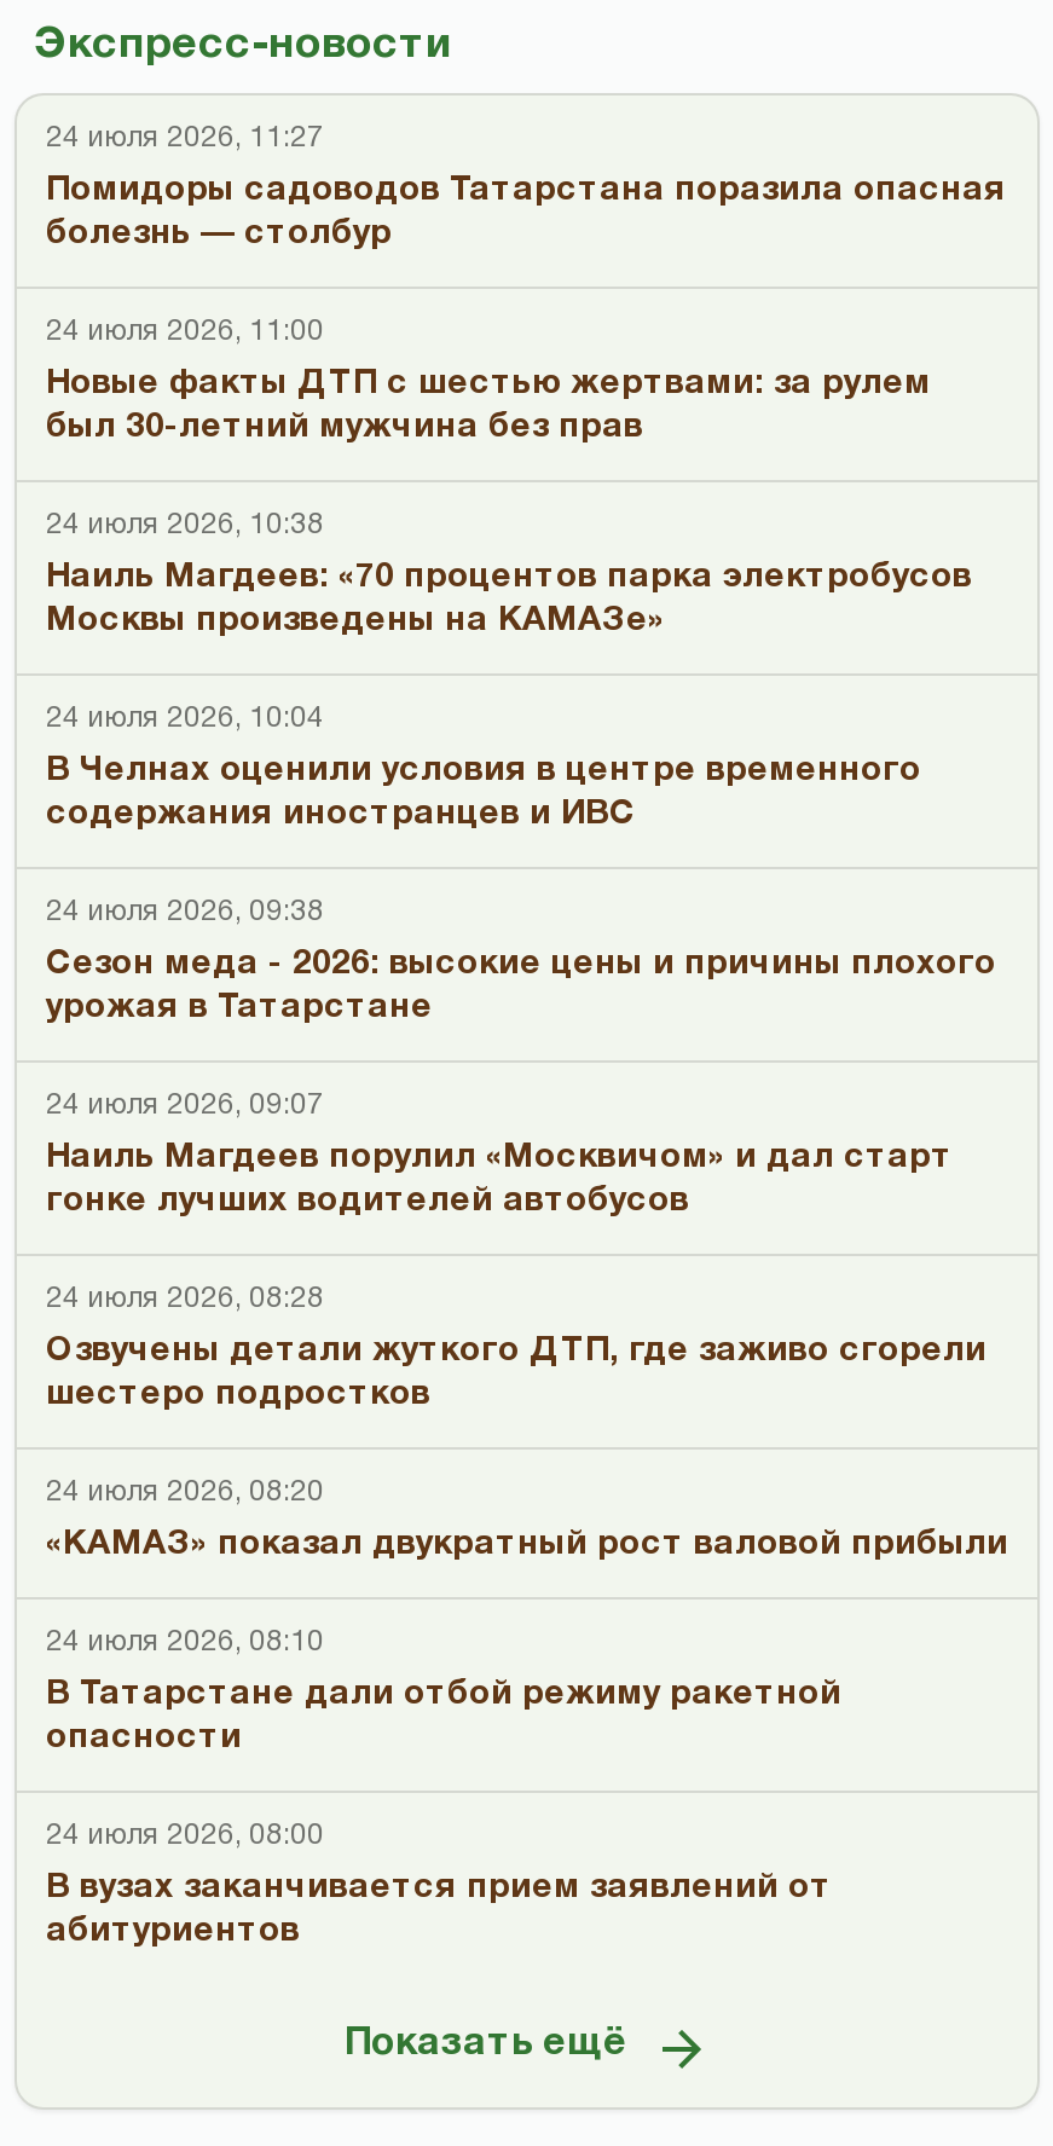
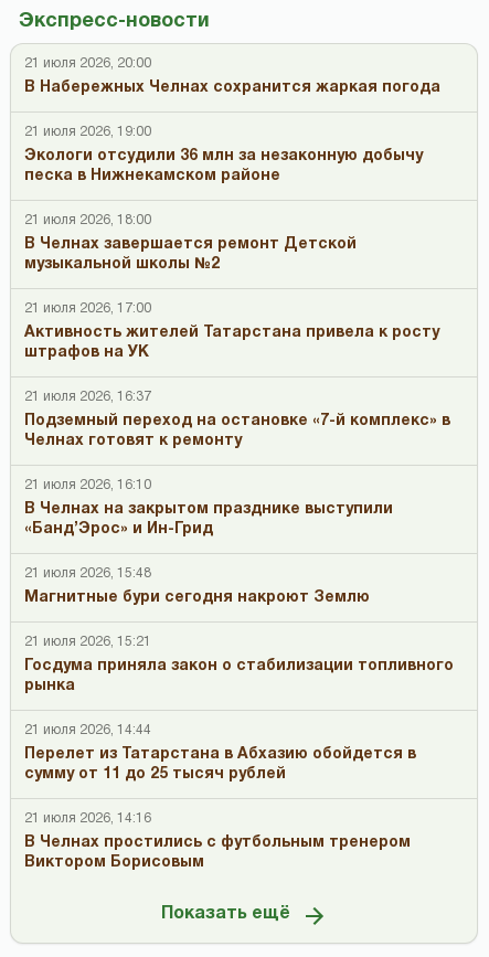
- 24 июля 2026, 11:27
+ 21 июля 2026, 20:00

- Помидоры садоводов Татарстана поразила опасная
- болезнь — столбур
+ В Набережных Челнах сохранится жаркая погода

- 24 июля 2026, 11:00
+ 21 июля 2026, 19:00

- Новые факты ДТП с шестью жертвами: за рулем
- был 30-летний мужчина без прав
+ Экологи отсудили 36 млн за незаконную добычу
+ песка в Нижнекамском районе

- 24 июля 2026, 10:38
+ 21 июля 2026, 18:00

- Наиль Магдеев: «70 процентов парка электробусов
- Москвы произведены на КАМАЗе»
+ В Челнах завершается ремонт Детской
+ музыкальной школы №2

- 24 июля 2026, 10:04
+ 21 июля 2026, 17:00

- В Челнах оценили условия в центре временного
- содержания иностранцев и ИВС
+ Активность жителей Татарстана привела к росту
+ штрафов на УК

- 24 июля 2026, 09:38
+ 21 июля 2026, 16:37

- Сезон меда - 2026: высокие цены и причины плохого
- урожая в Татарстане
+ Подземный переход на остановке «7-й комплекс» в
+ Челнах готовят к ремонту

- 24 июля 2026, 09:07
+ 21 июля 2026, 16:10

- Наиль Магдеев порулил «Москвичом» и дал старт
- гонке лучших водителей автобусов
+ В Челнах на закрытом празднике выступили
+ «Банд’Эрос» и Ин-Грид

- 24 июля 2026, 08:28
+ 21 июля 2026, 15:48

- Озвучены детали жуткого ДТП, где заживо сгорели
- шестеро подростков
+ Магнитные бури сегодня накроют Землю

- 24 июля 2026, 08:20
+ 21 июля 2026, 15:21

- «КАМАЗ» показал двукратный рост валовой прибыли
+ Госдума приняла закон о стабилизации топливного
+ рынка

- 24 июля 2026, 08:10
+ 21 июля 2026, 14:44

- В Татарстане дали отбой режиму ракетной
- опасности
+ Перелет из Татарстана в Абхазию обойдется в
+ сумму от 11 до 25 тысяч рублей

- 24 июля 2026, 08:00
+ 21 июля 2026, 14:16

- В вузах заканчивается прием заявлений от
- абитуриентов
+ В Челнах простились с футбольным тренером
+ Виктором Борисовым
